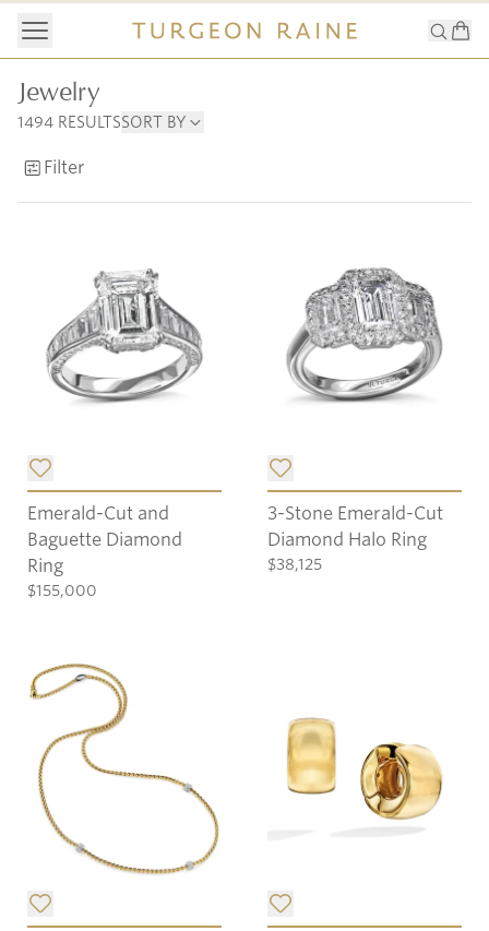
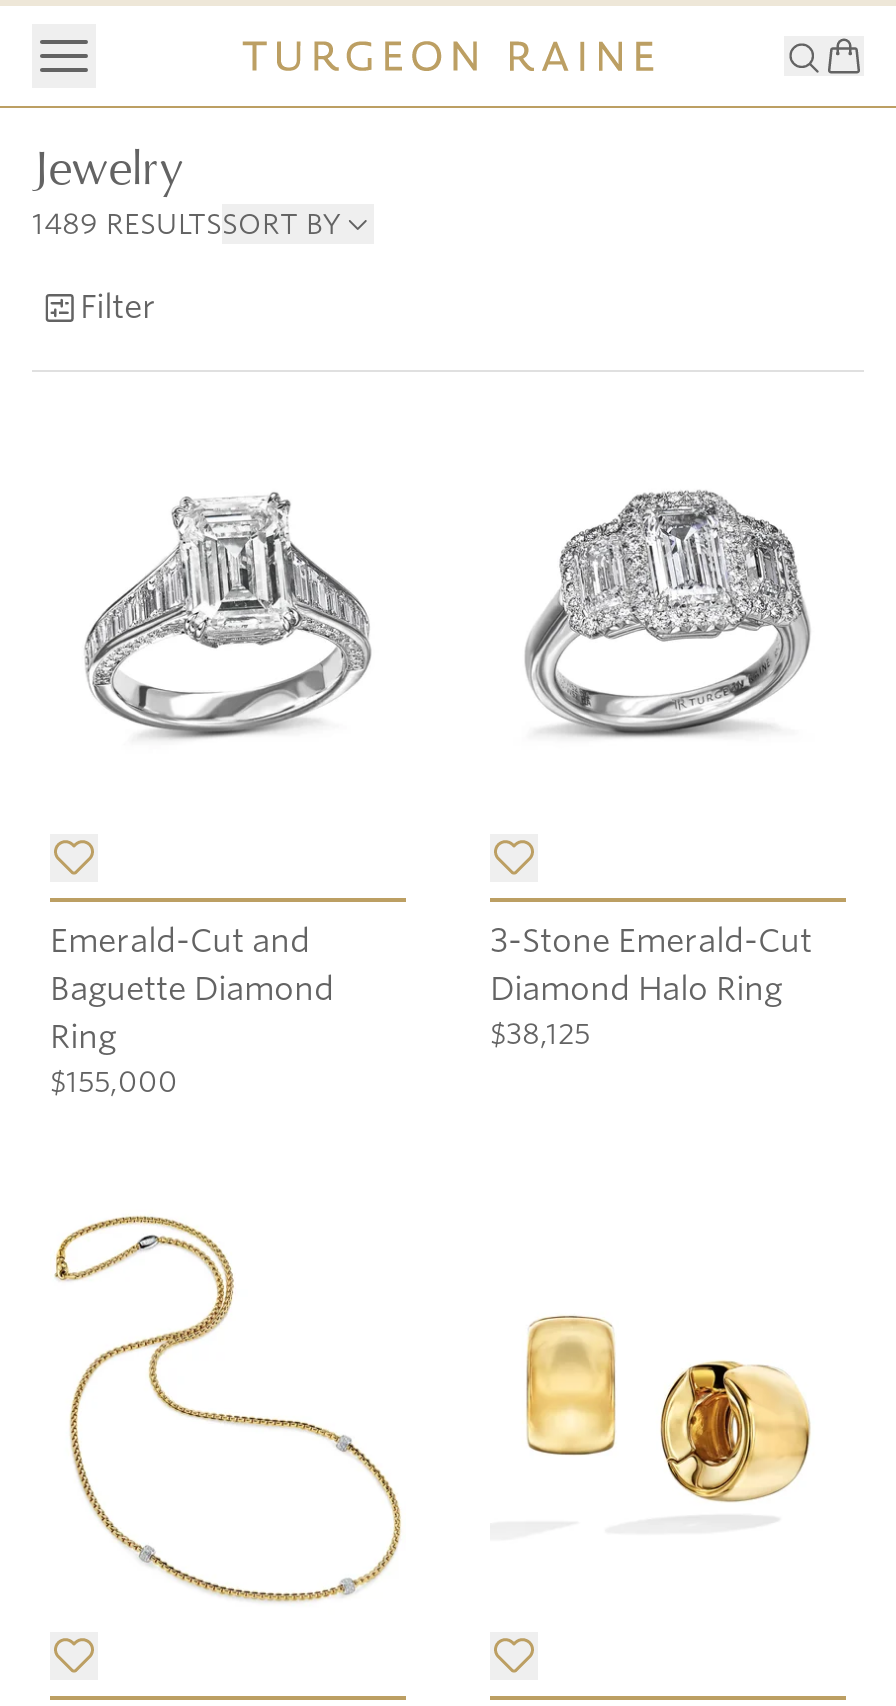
- 1494 RESULTSSORT BY
+ 1489 RESULTSSORT BY
